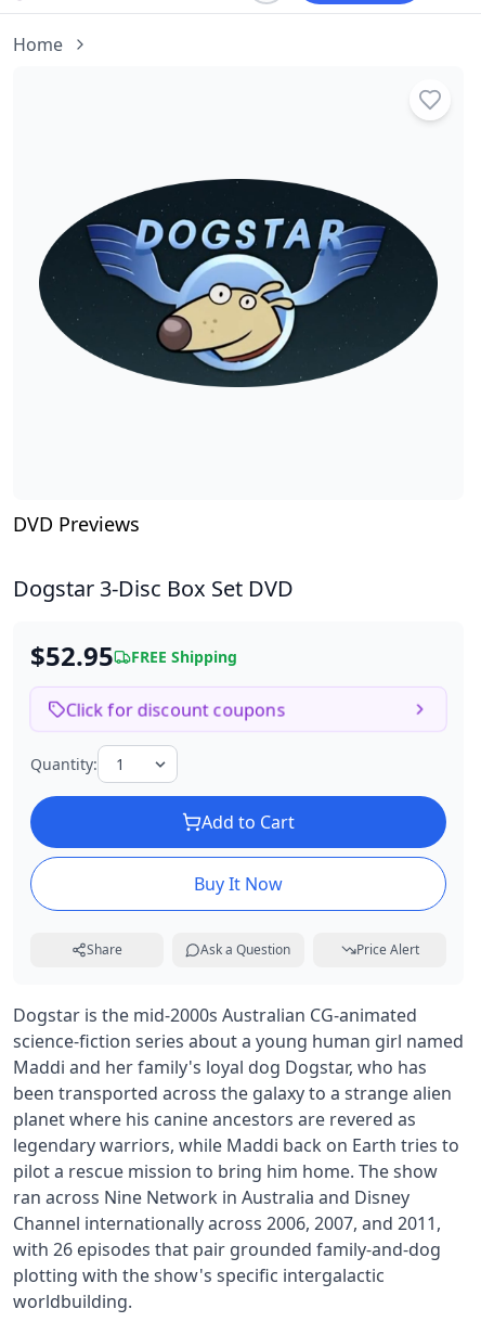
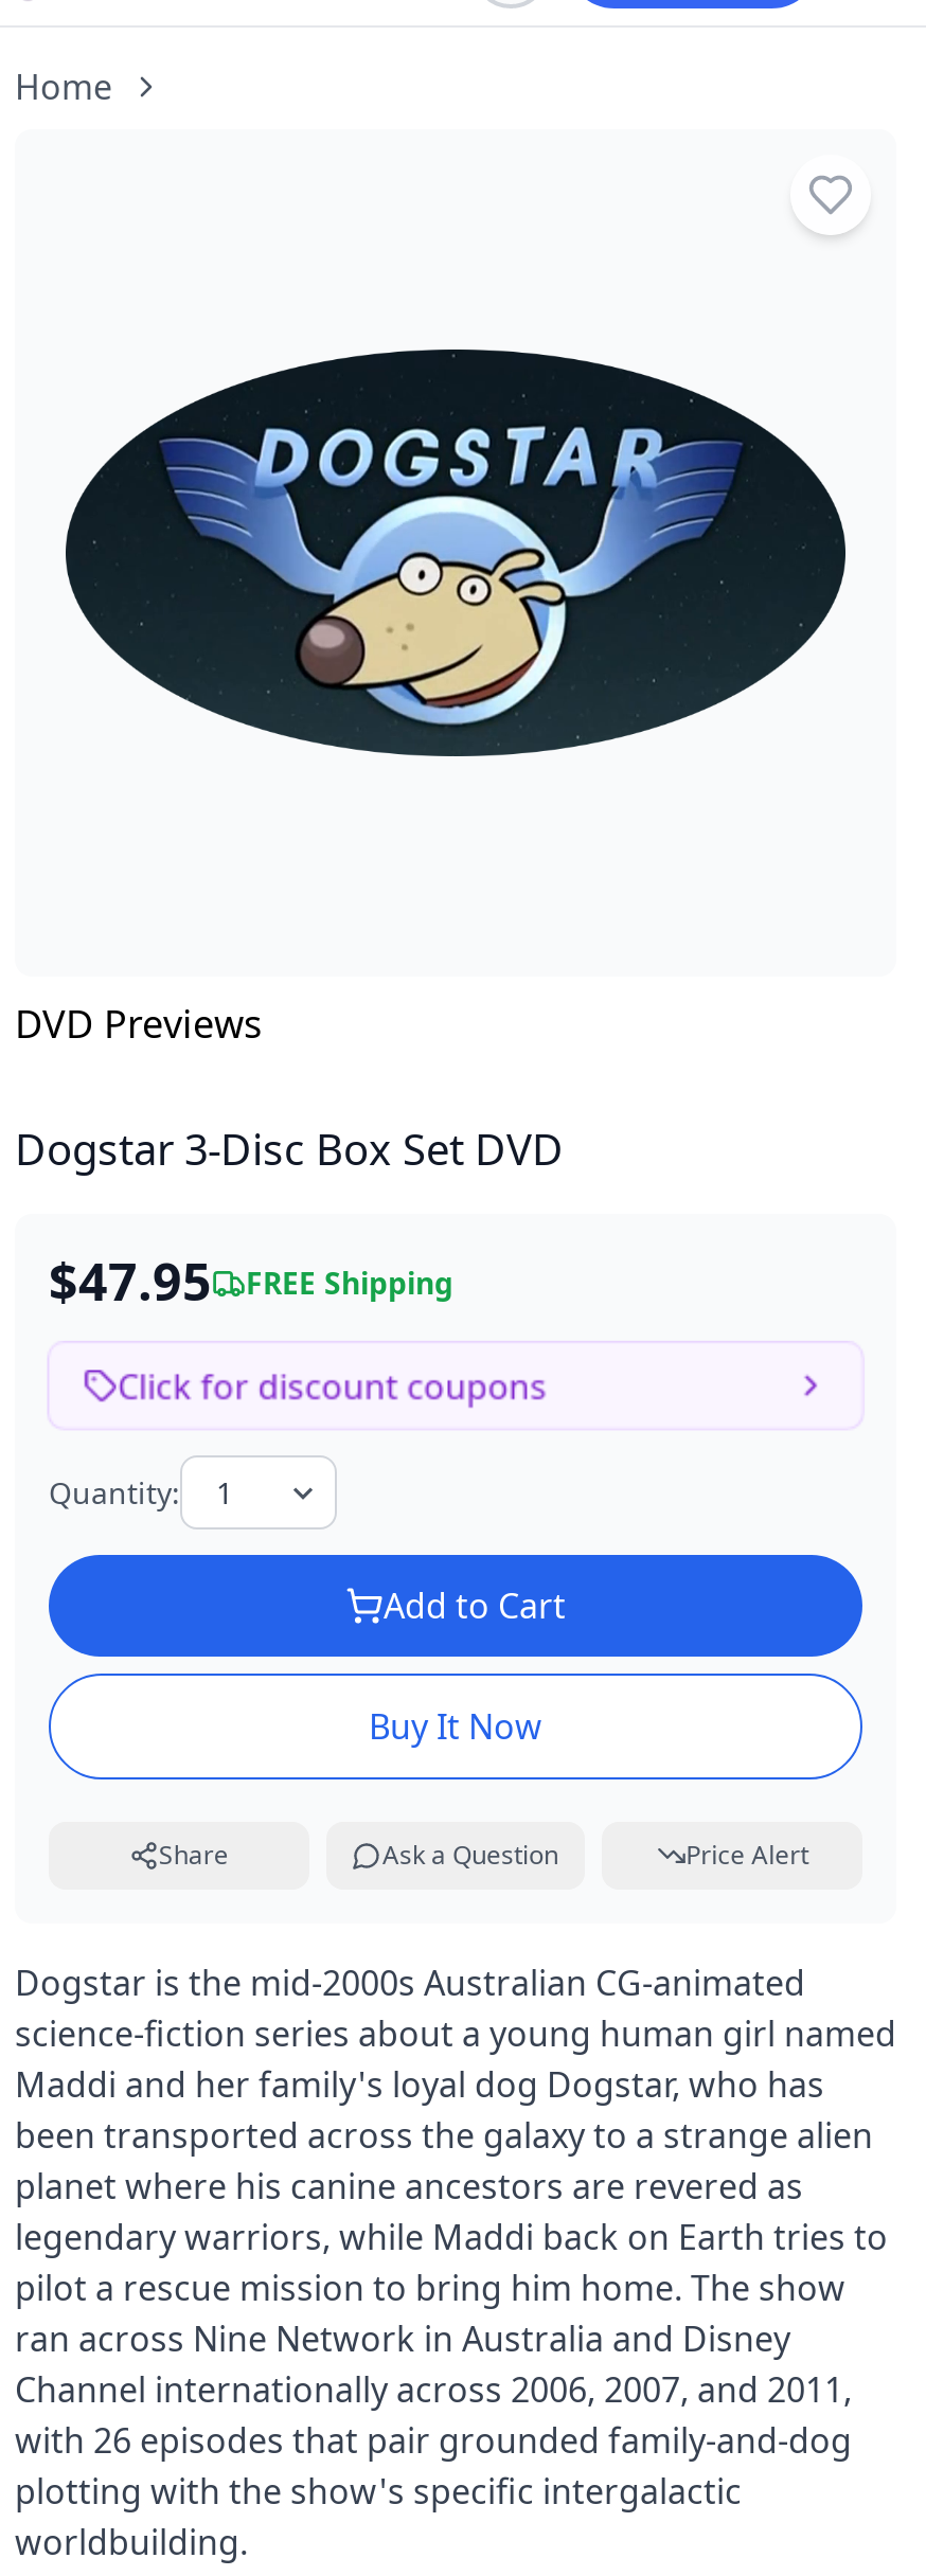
- $52.95 FREE Shipping
+ $47.95 FREE Shipping
